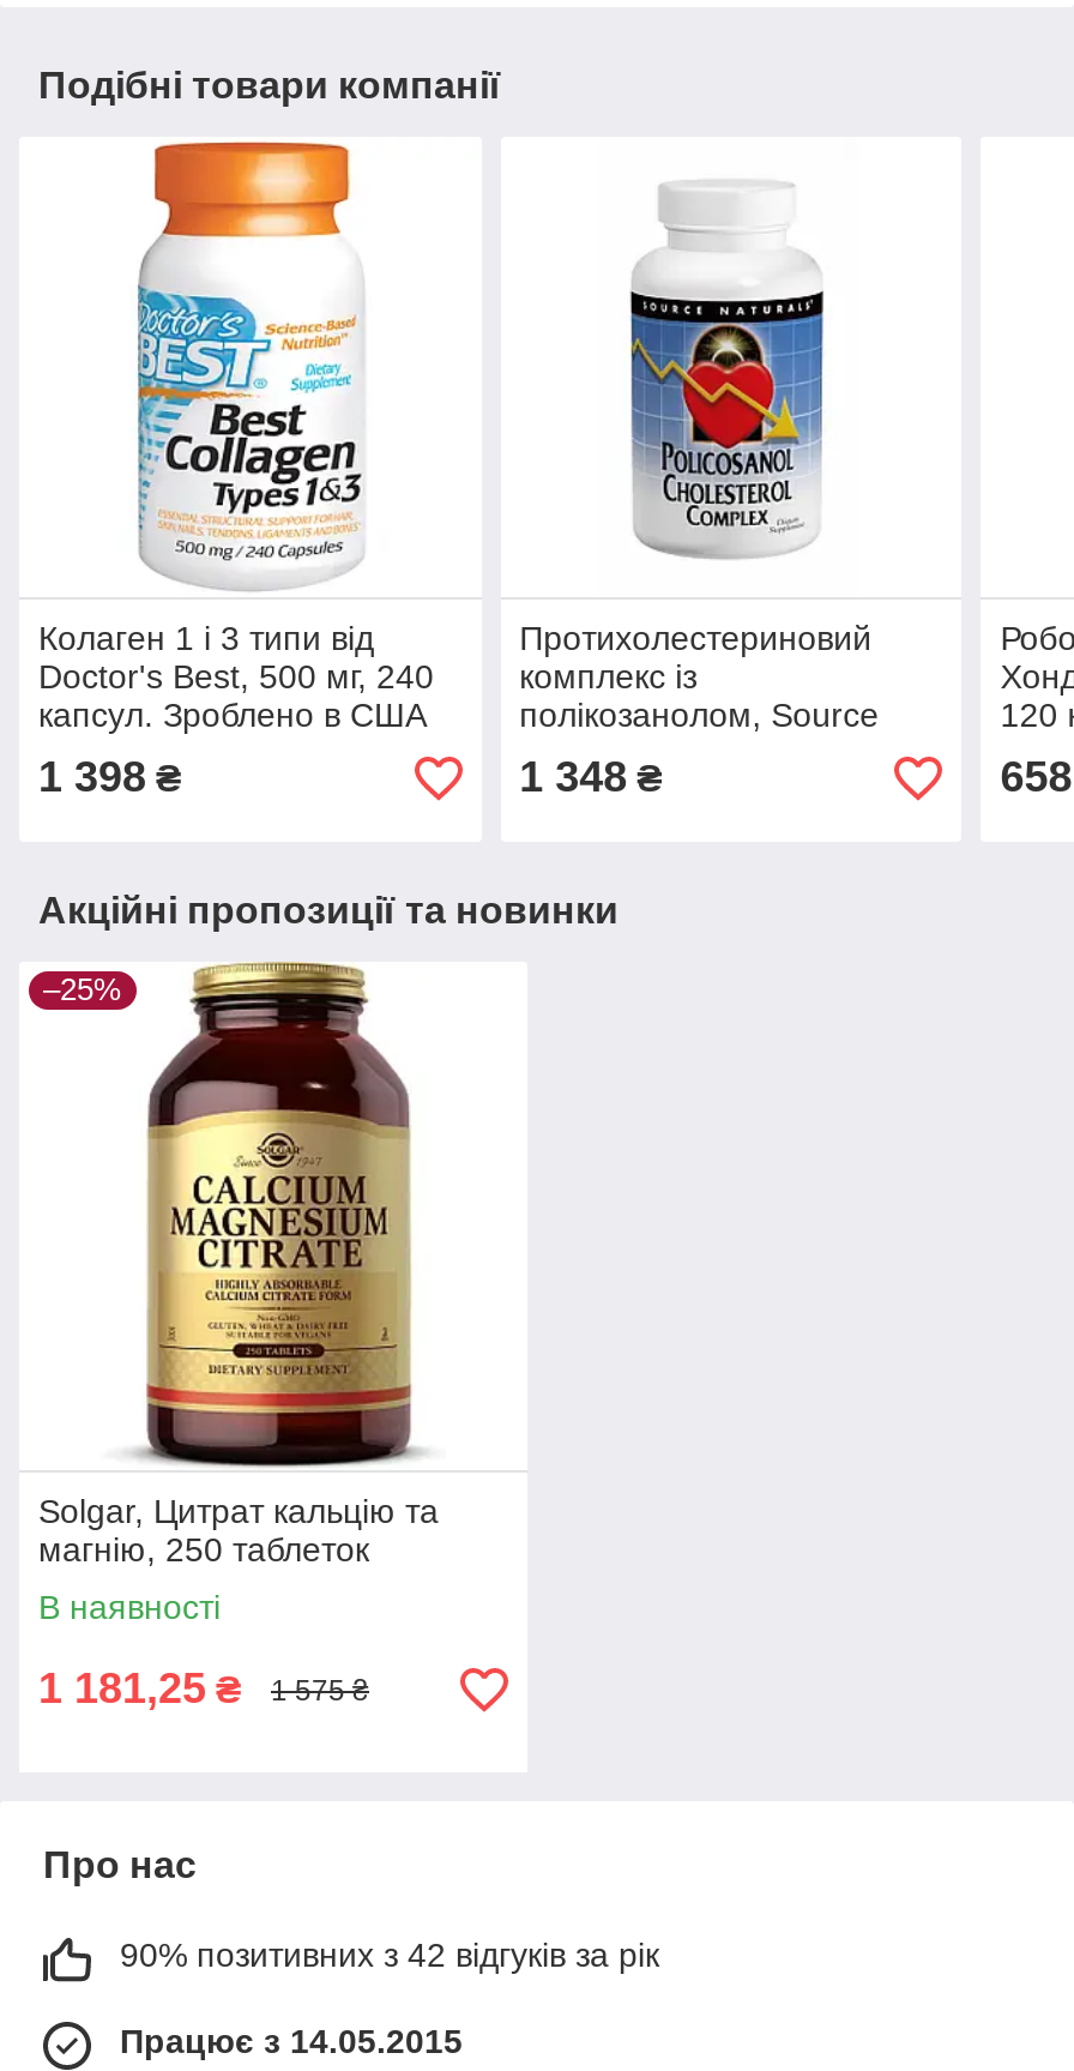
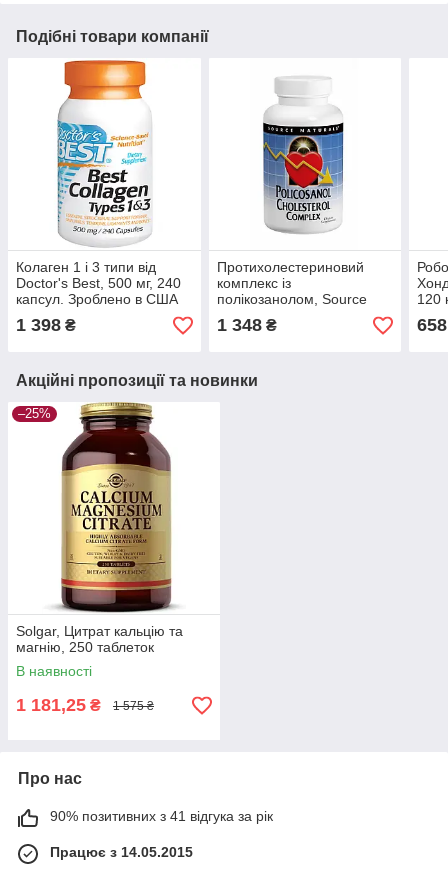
- 90% позитивних з 42 відгуків за рік
+ 90% позитивних з 41 відгука за рік
